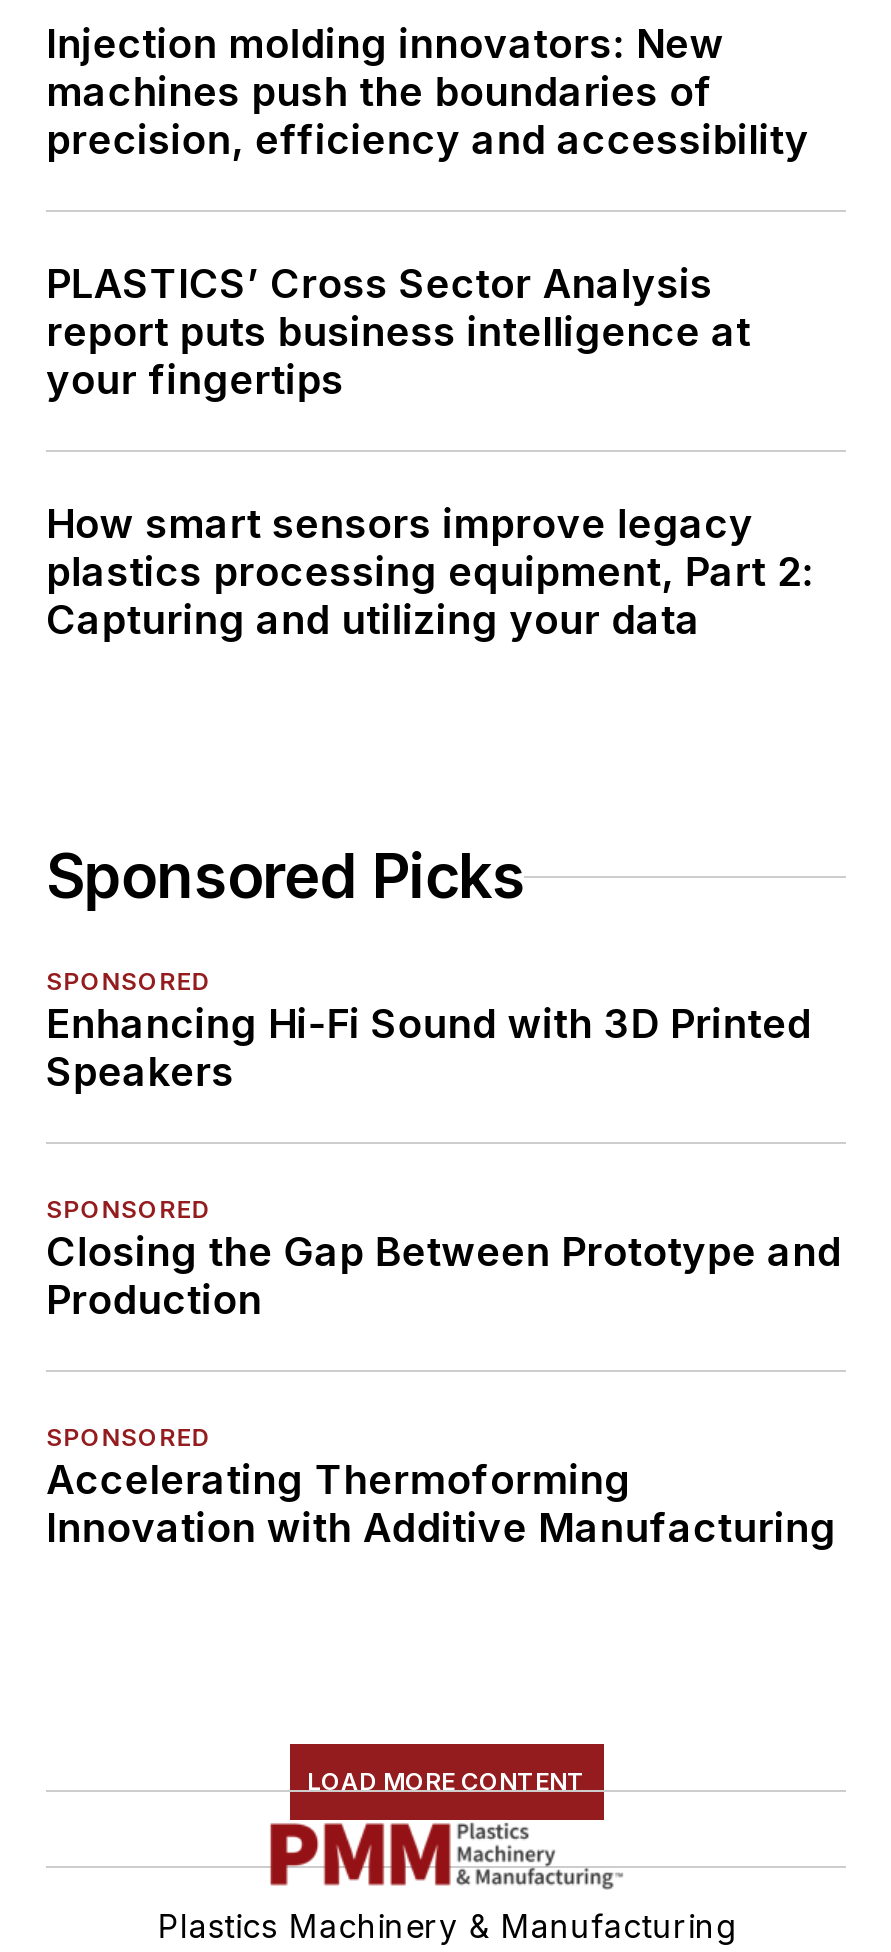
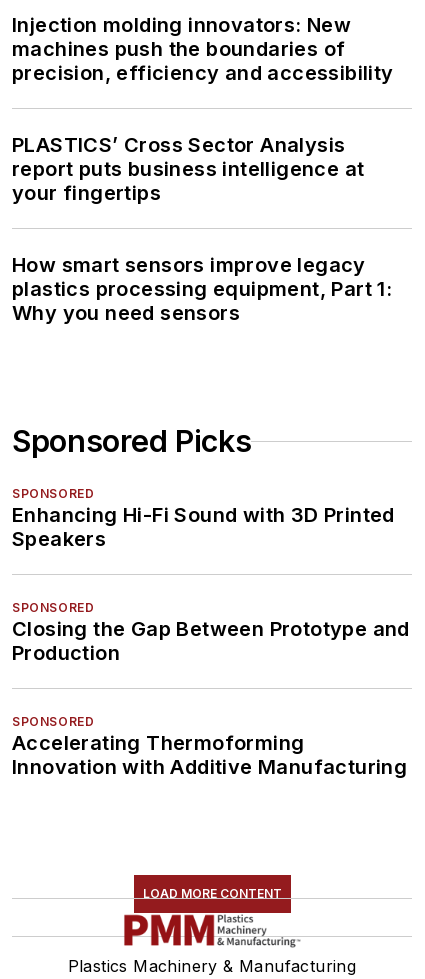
- plastics processing equipment, Part 2:
- Capturing and utilizing your data
+ plastics processing equipment, Part 1:
+ Why you need sensors
